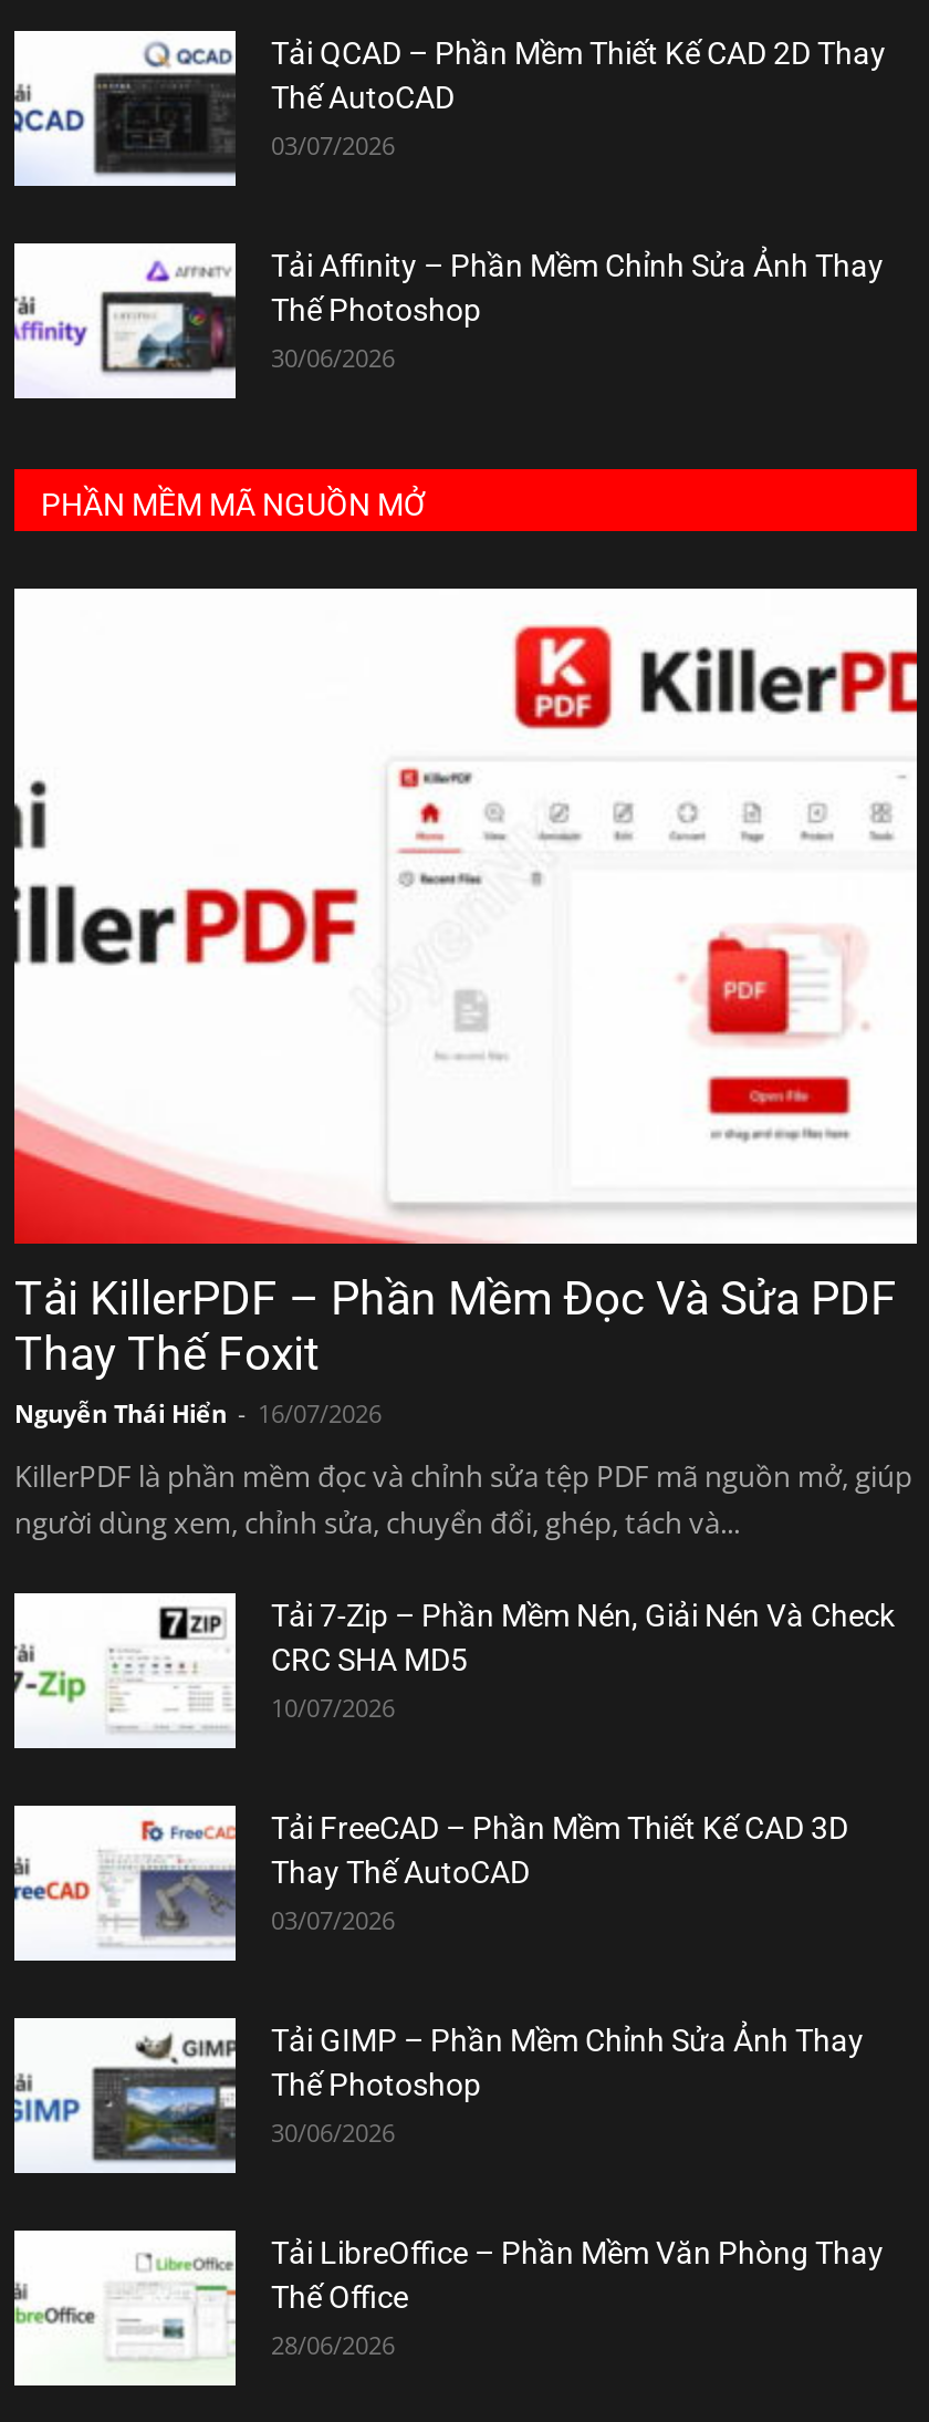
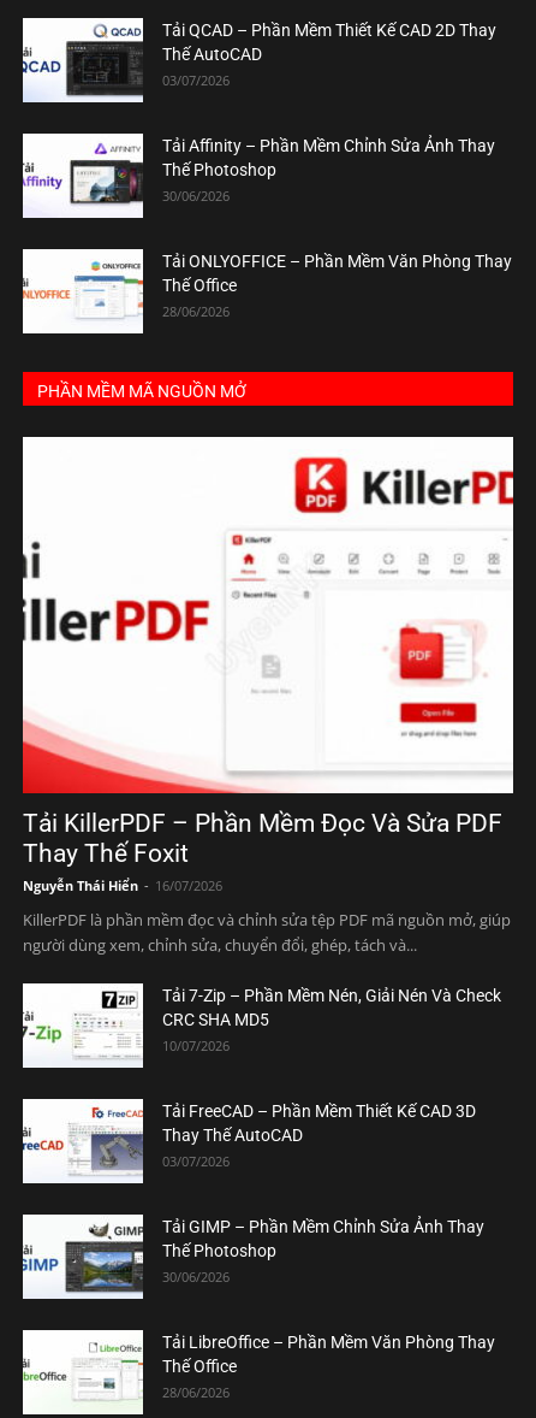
+ [image]
+ Tải ONLYOFFICE – Phần Mềm Văn Phòng Thay
+ Thế Office
+ 28/06/2026
